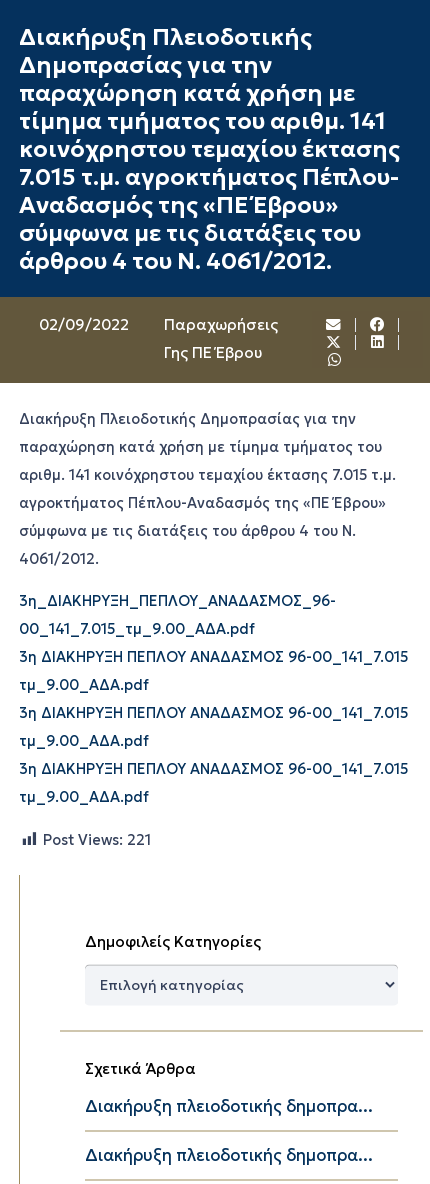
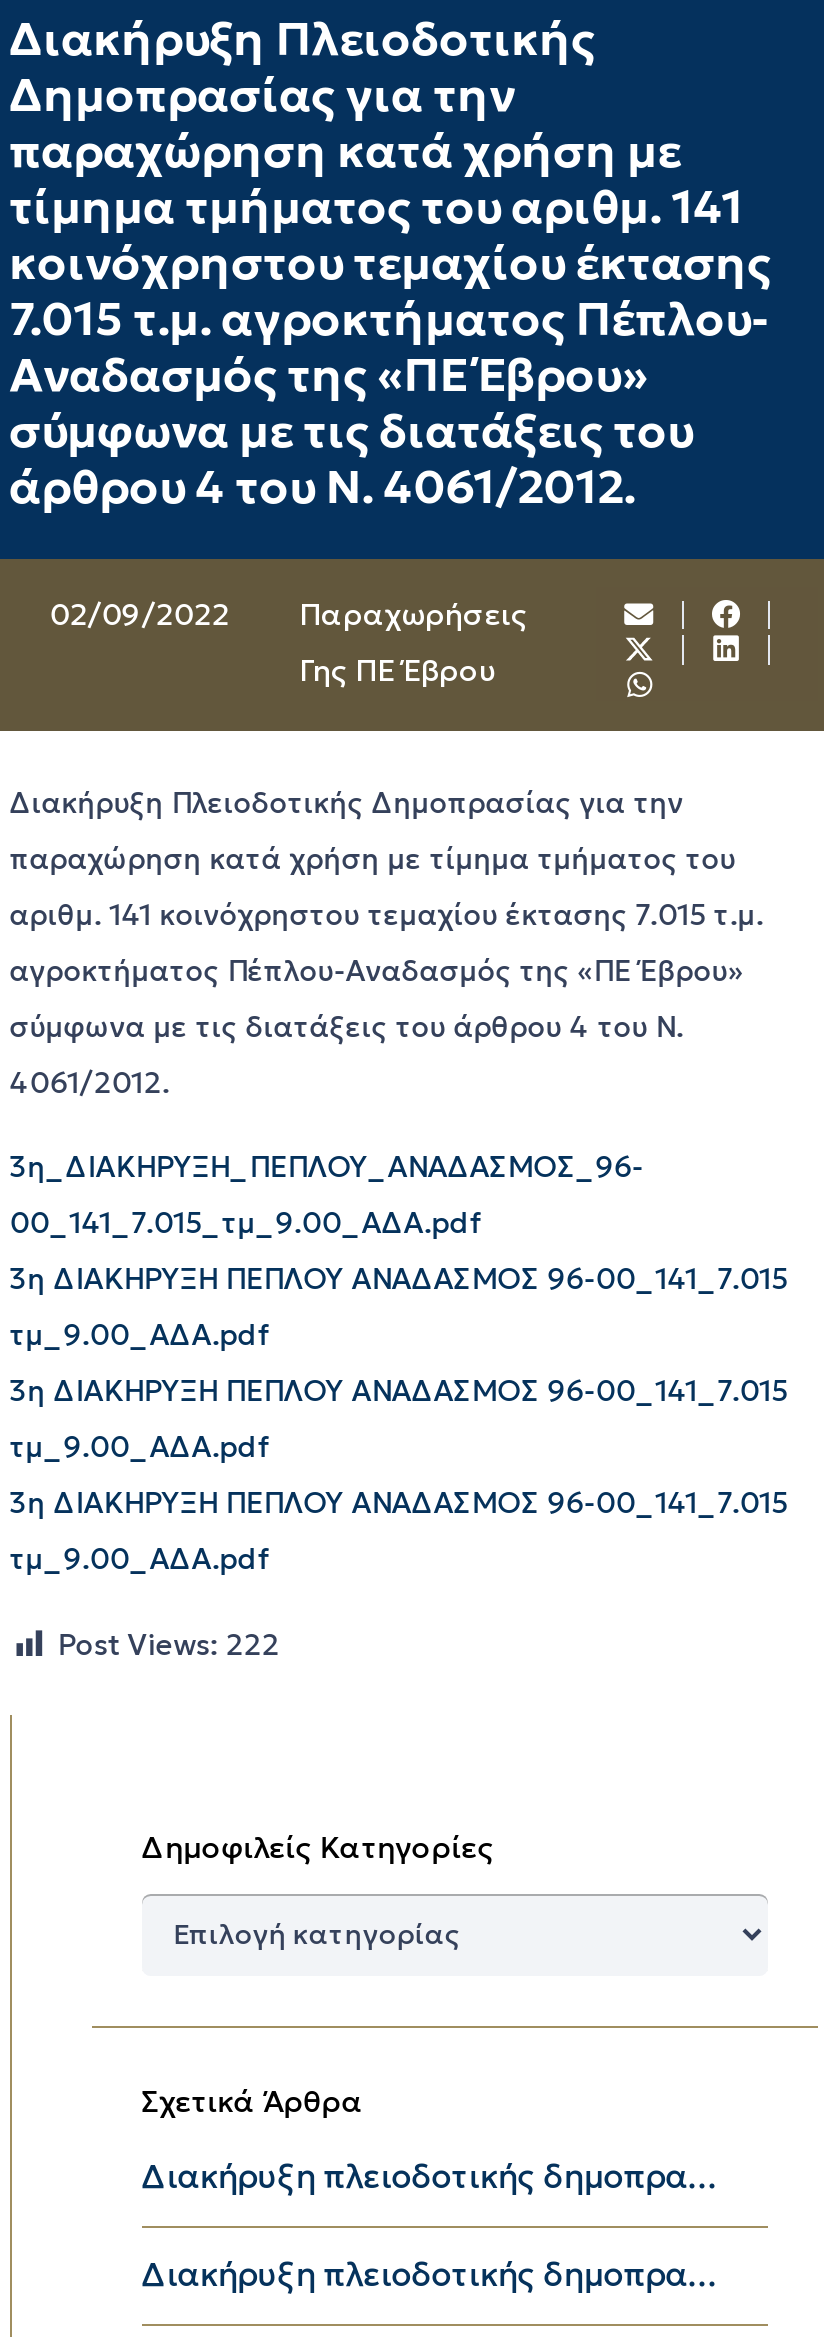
- Post Views: 221
+ Post Views: 222
